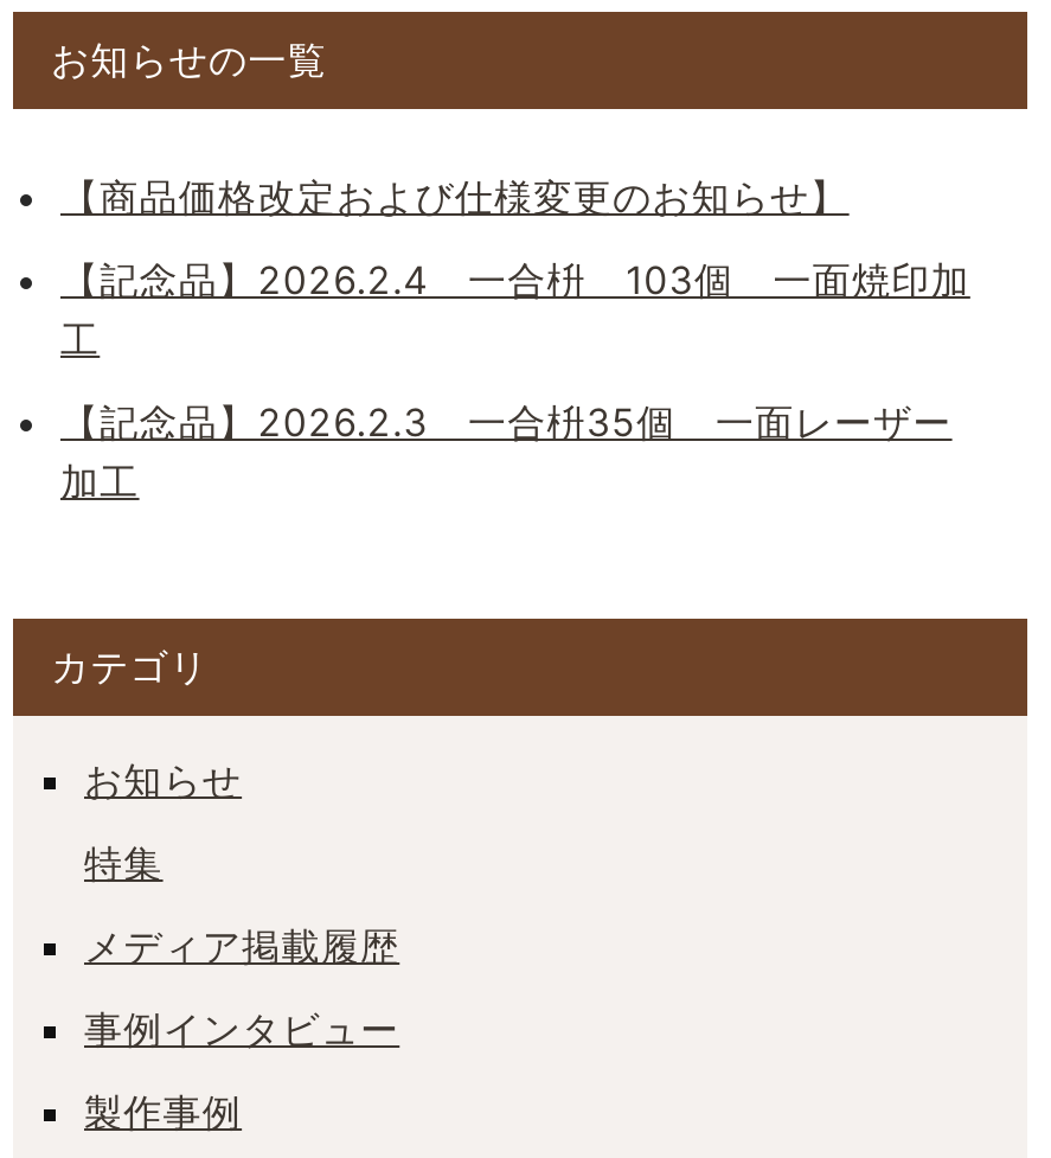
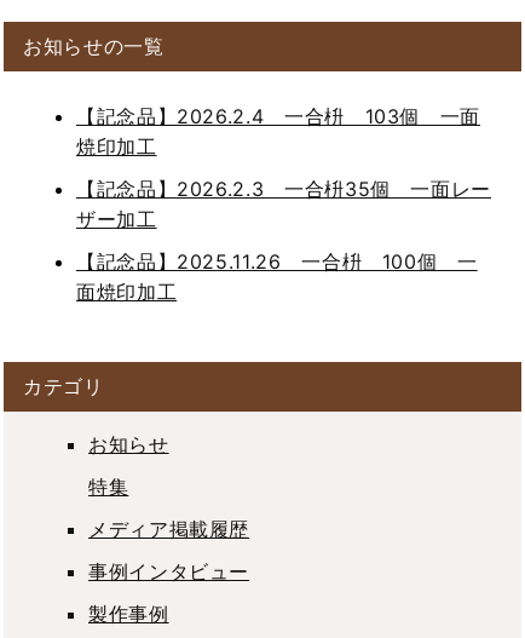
- 【商品価格改定および仕様変更のお知らせ】
+ 【記念品】2026.2.4 一合枡 103個 一面
+ 焼印加工

- 【記念品】2026.2.4 一合枡 103個 一面焼印加
- 工
+ 【記念品】2026.2.3 一合枡35個 一面レー
+ ザー加工

- 【記念品】2026.2.3 一合枡35個 一面レーザー
- 加工
+ 【記念品】2025.11.26 一合枡 100個 一
+ 面焼印加工
